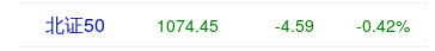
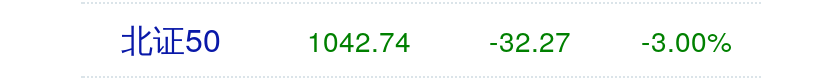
- 1074.45
+ 1042.74

- -4.59
+ -32.27

- -0.42%
+ -3.00%
